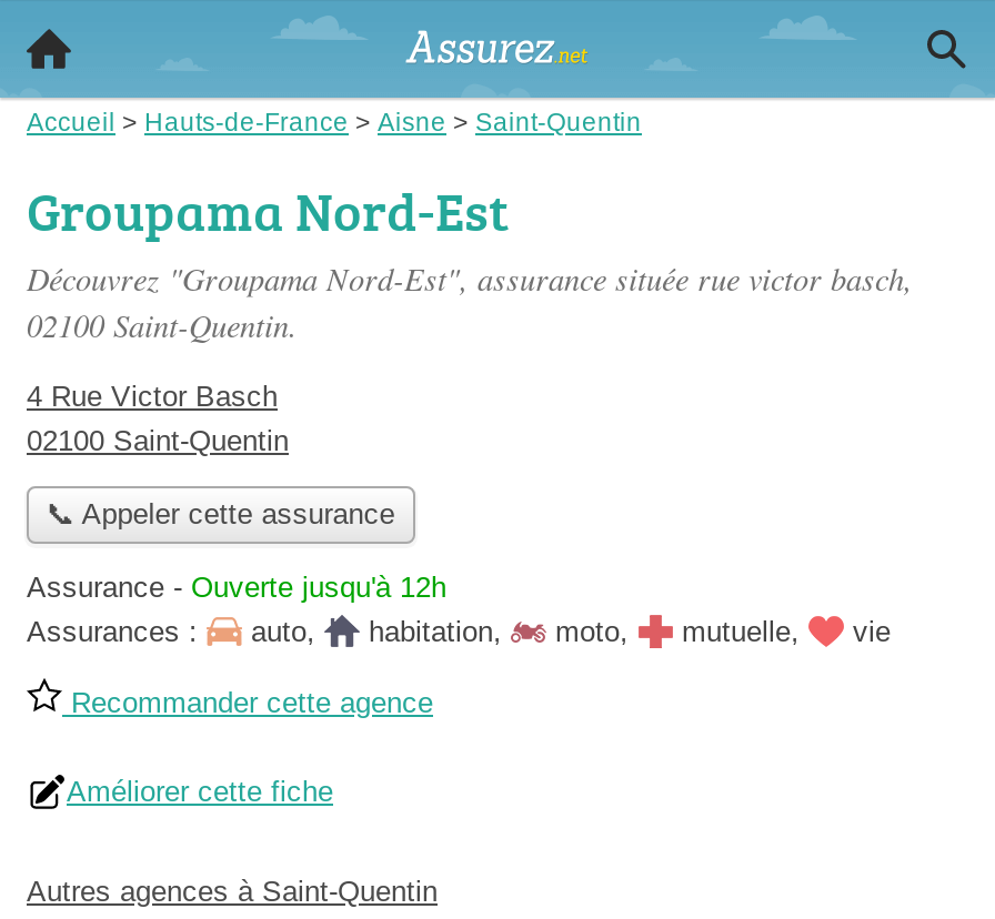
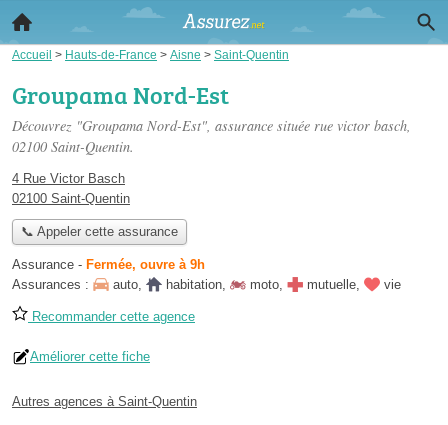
- Assurance - Ouverte jusqu'à 12h
+ Assurance - Fermée, ouvre à 9h
